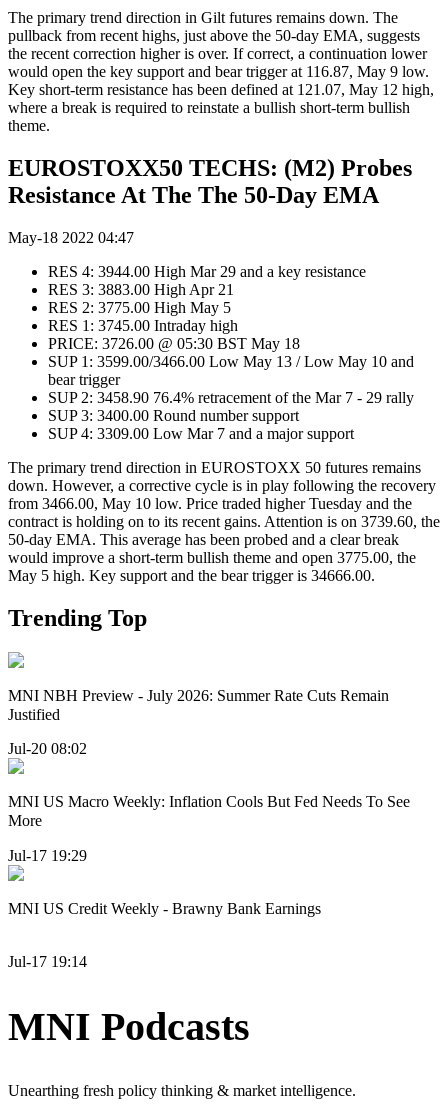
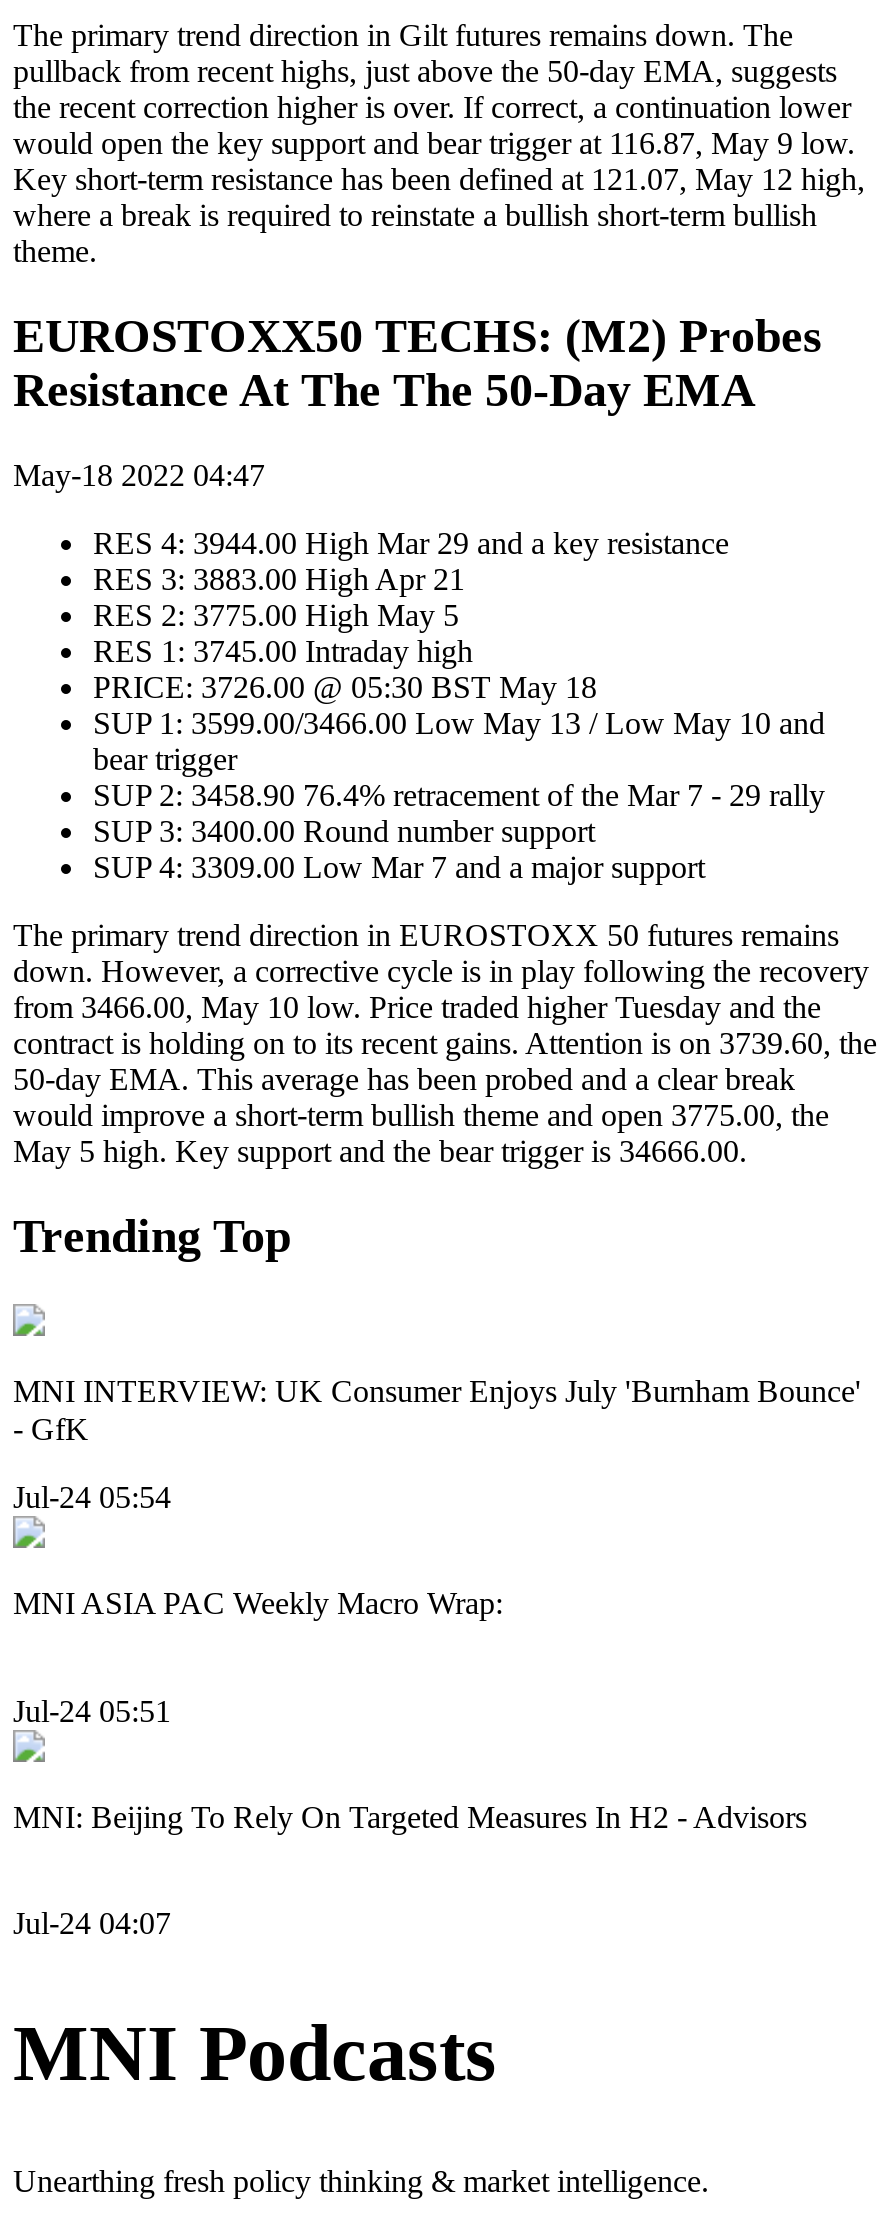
- MNI NBH Preview - July 2026: Summer Rate Cuts Remain
- Justified
+ MNI INTERVIEW: UK Consumer Enjoys July 'Burnham Bounce'
+ - GfK

- Jul-20 08:02
+ Jul-24 05:54

- MNI US Macro Weekly: Inflation Cools But Fed Needs To See
- More
+ MNI ASIA PAC Weekly Macro Wrap:

- Jul-17 19:29
+ Jul-24 05:51

- MNI US Credit Weekly - Brawny Bank Earnings
+ MNI: Beijing To Rely On Targeted Measures In H2 - Advisors

- Jul-17 19:14
+ Jul-24 04:07
